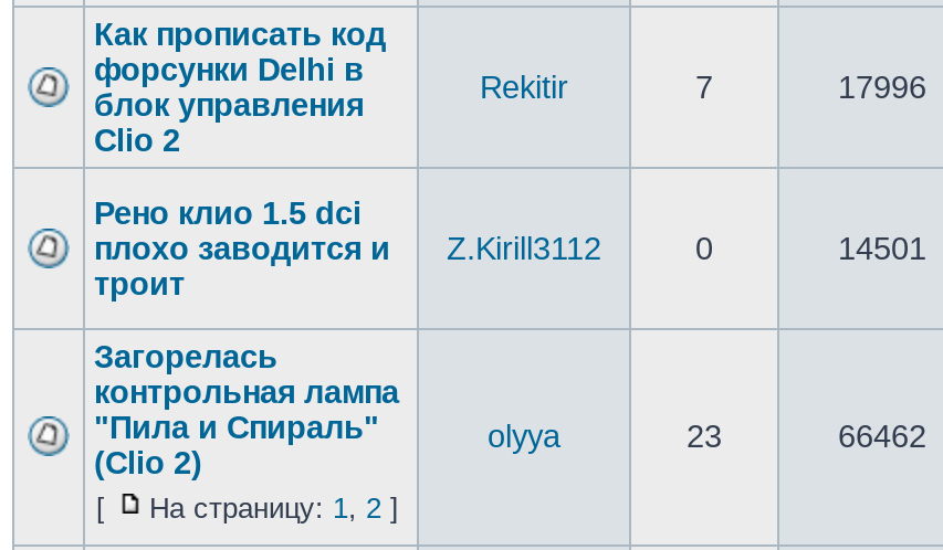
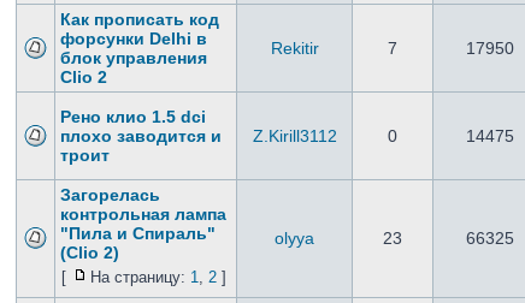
- 17996
+ 17950

- 14501
+ 14475

- 66462
+ 66325
